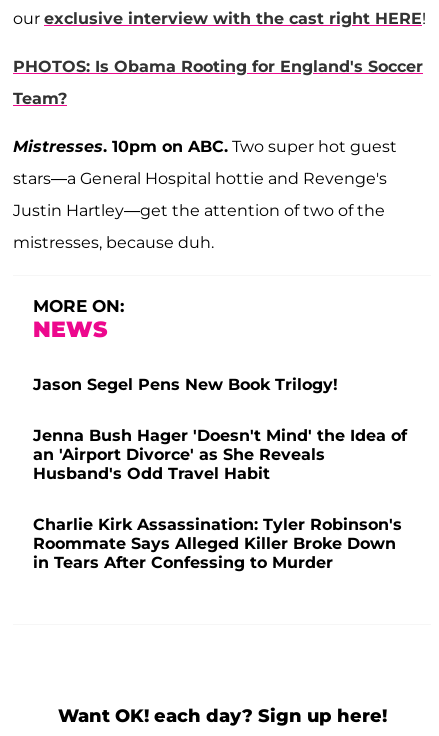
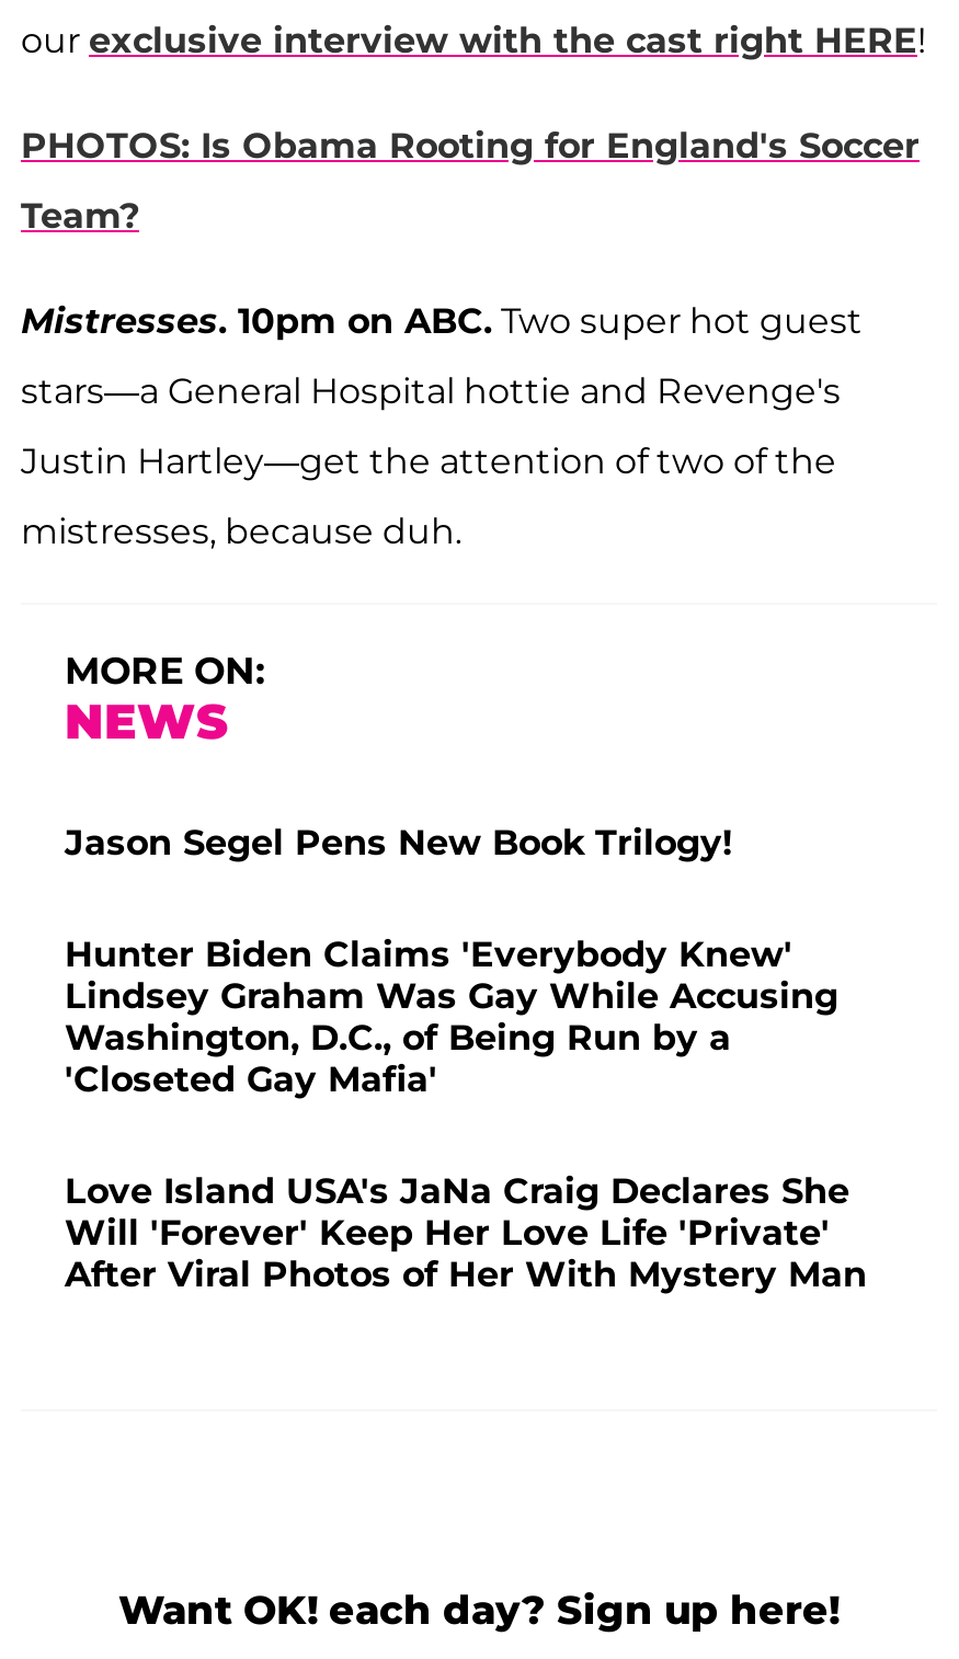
- Jenna Bush Hager 'Doesn't Mind' the Idea of
- an 'Airport Divorce' as She Reveals
- Husband's Odd Travel Habit
+ Hunter Biden Claims 'Everybody Knew'
+ Lindsey Graham Was Gay While Accusing
+ Washington, D.C., of Being Run by a
+ 'Closeted Gay Mafia'

- Charlie Kirk Assassination: Tyler Robinson's
- Roommate Says Alleged Killer Broke Down
- in Tears After Confessing to Murder
+ Love Island USA's JaNa Craig Declares She
+ Will 'Forever' Keep Her Love Life 'Private'
+ After Viral Photos of Her With Mystery Man
